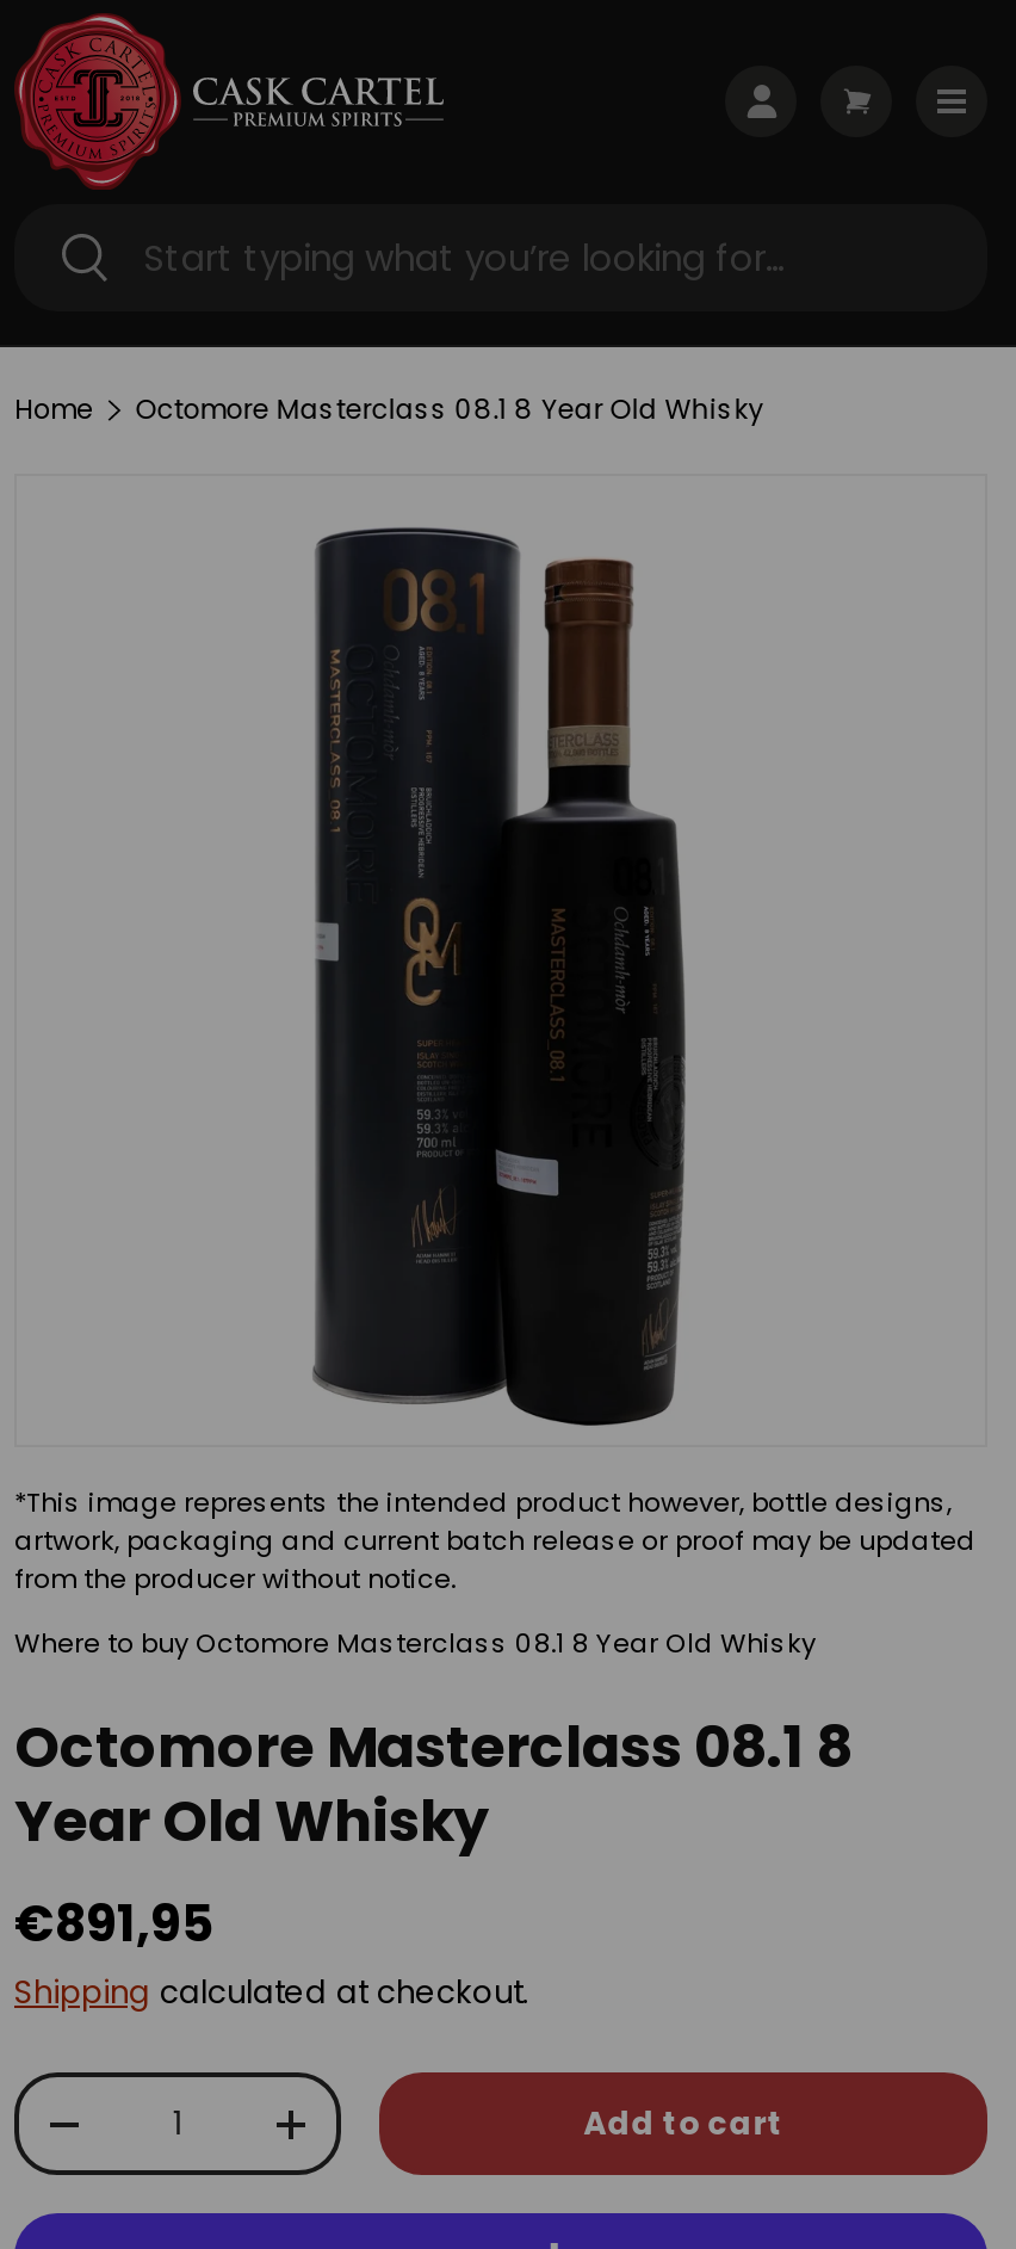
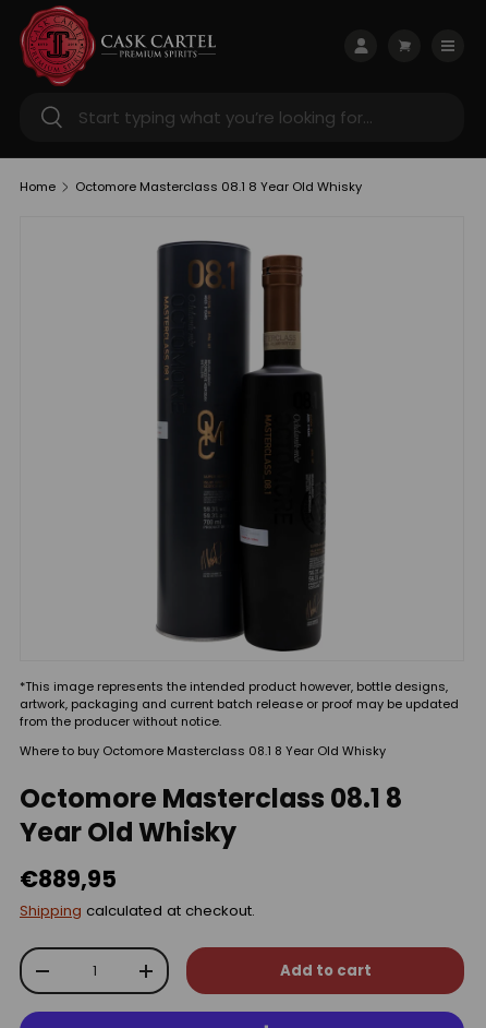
- €891,95
+ €889,95
